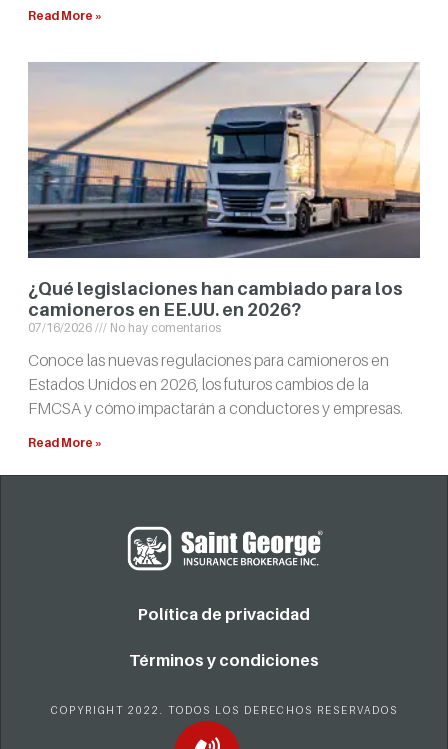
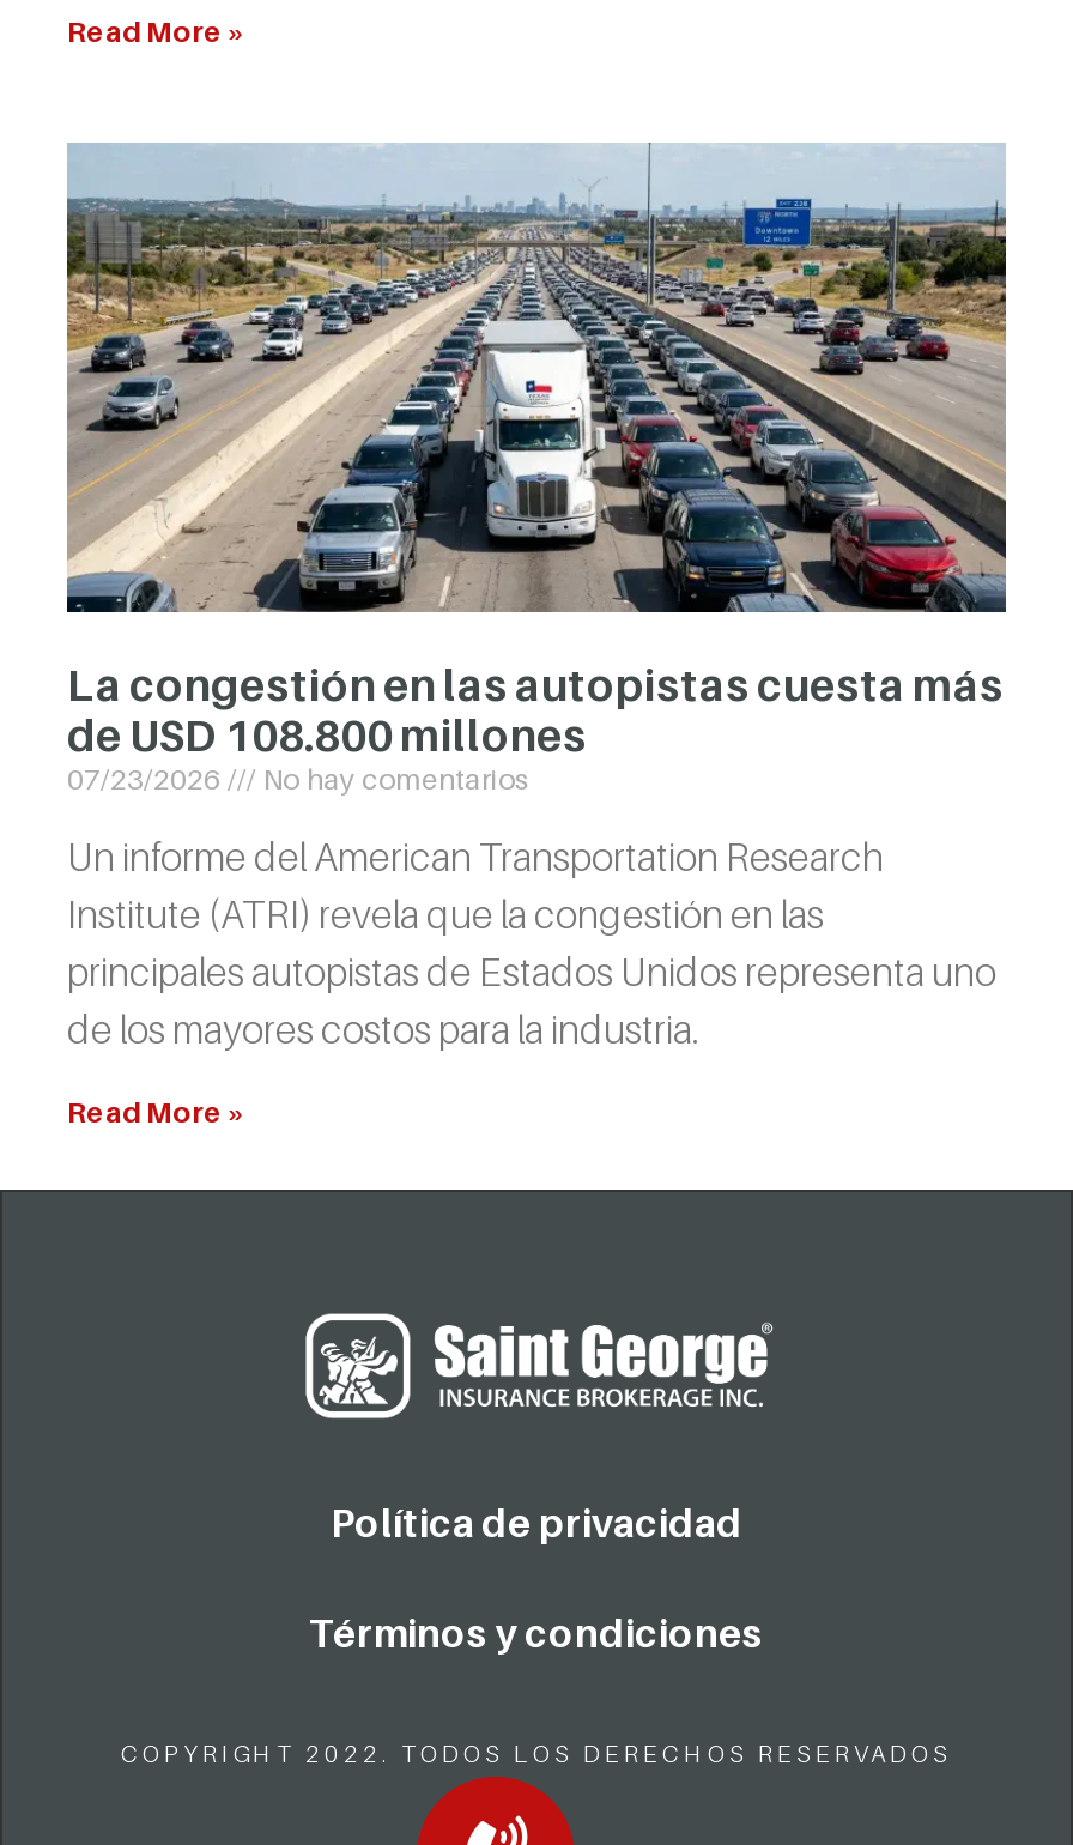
- [image]
- ¿Qué legislaciones han cambiado para los
- camioneros en EE.UU. en 2026?
- 07/16/2026
+ [image]
+ La congestión en las autopistas cuesta más
+ de USD 108.800 millones
+ 07/23/2026

- Conoce las nuevas regulaciones para camioneros en
- Estados Unidos en 2026, los futuros cambios de la
- FMCSA y cómo impactarán a conductores y empresas.
+ Un informe del American Transportation Research
+ Institute (ATRI) revela que la congestión en las
+ principales autopistas de Estados Unidos representa uno
+ de los mayores costos para la industria.
